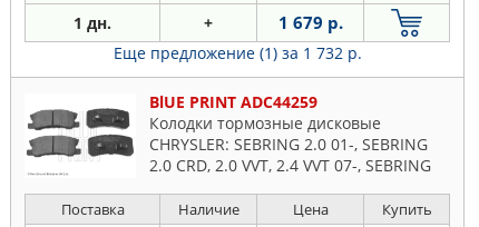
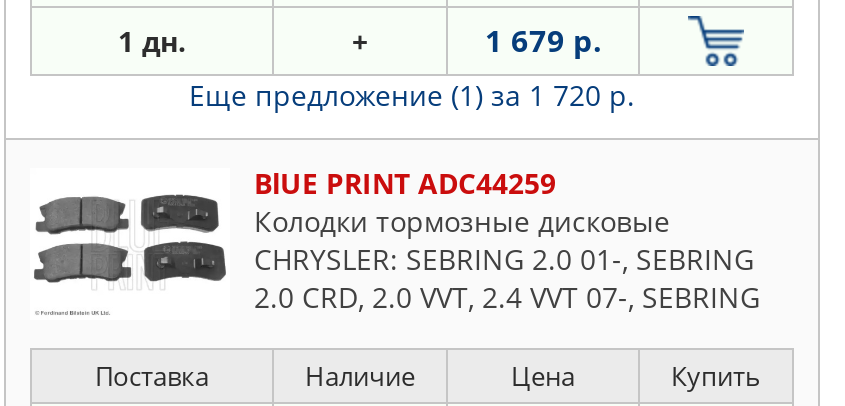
- Еще предложение (1) за 1 732 р.
+ Еще предложение (1) за 1 720 р.
